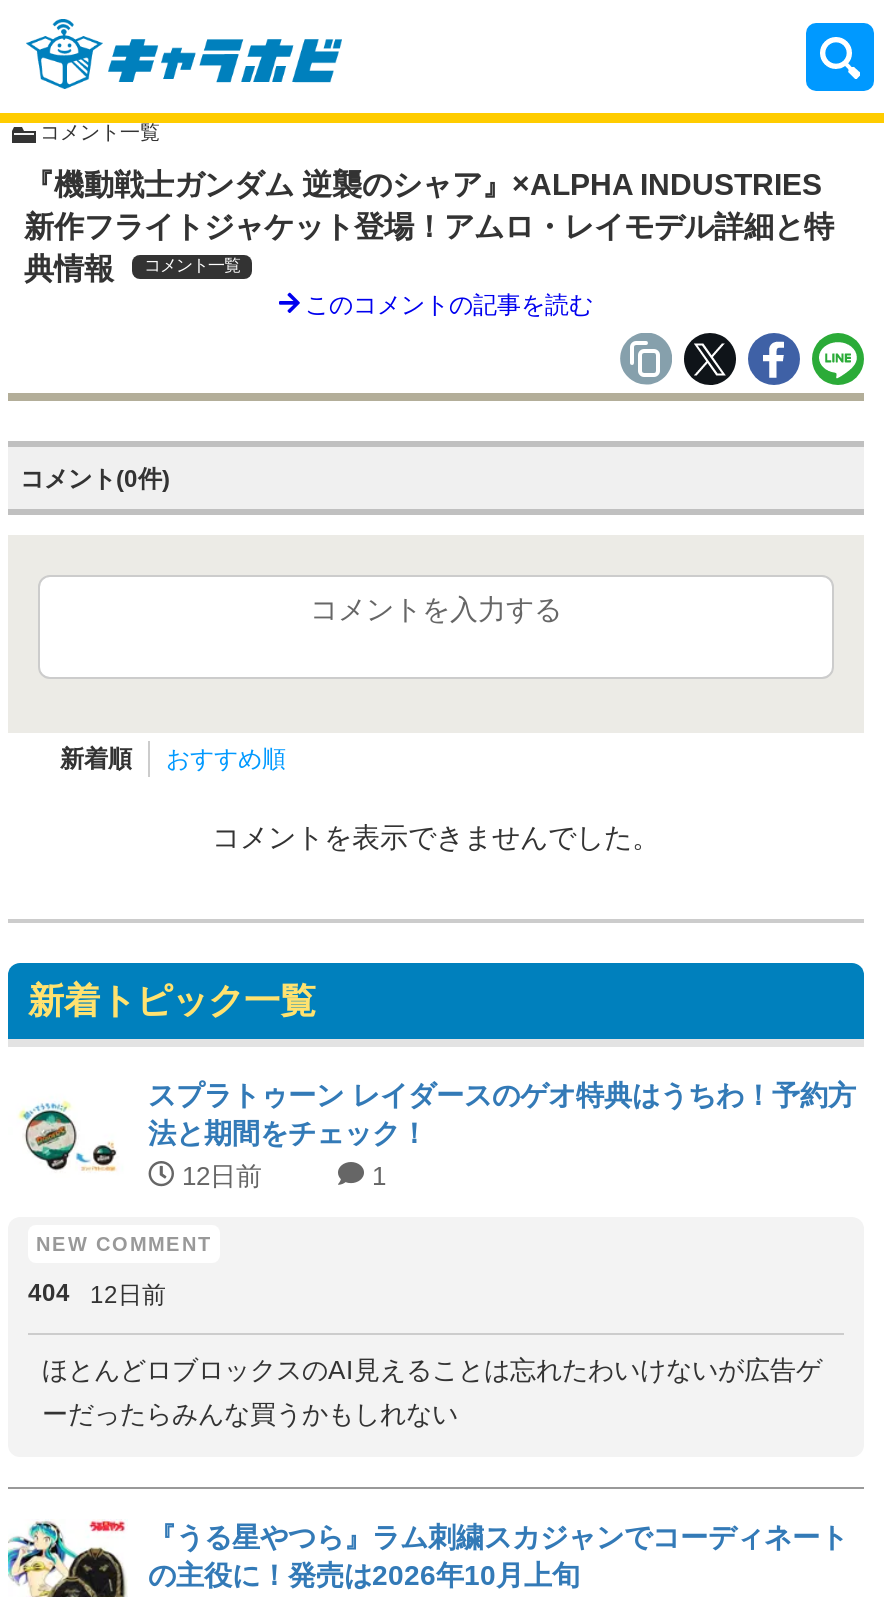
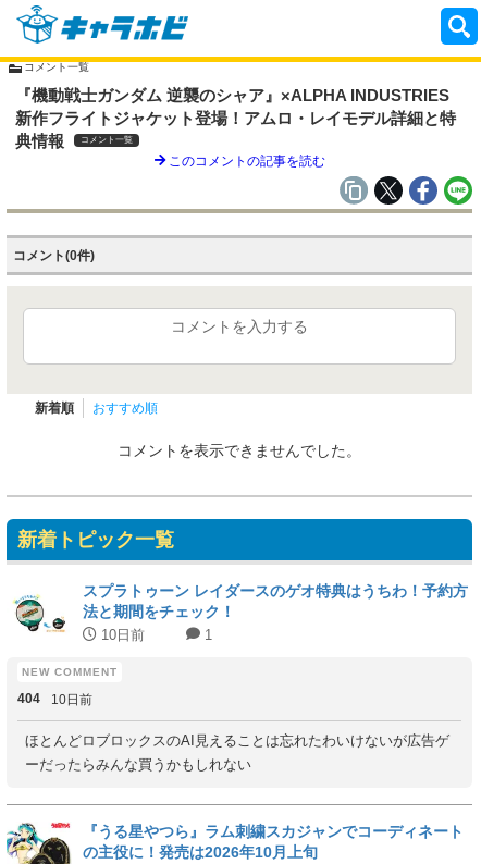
- 12日前
+ 10日前

- 404 12日前
+ 404 10日前
